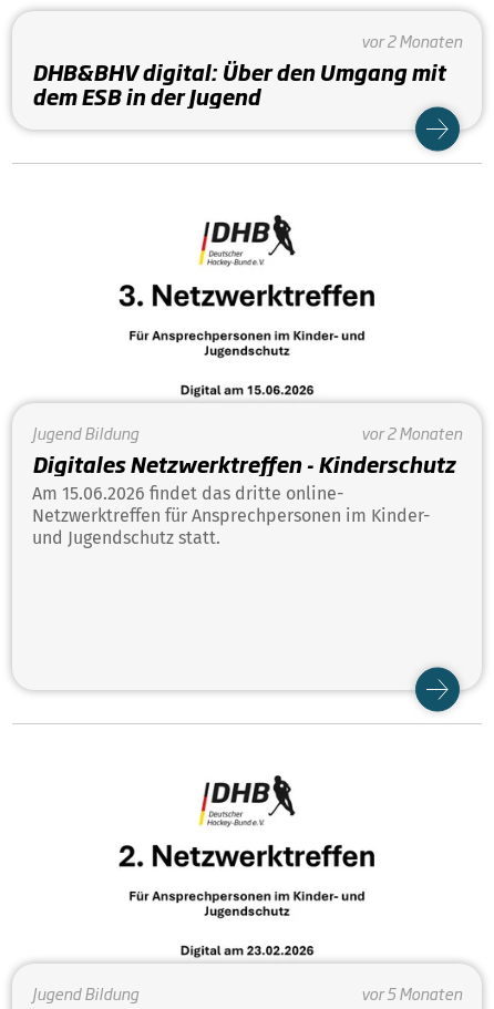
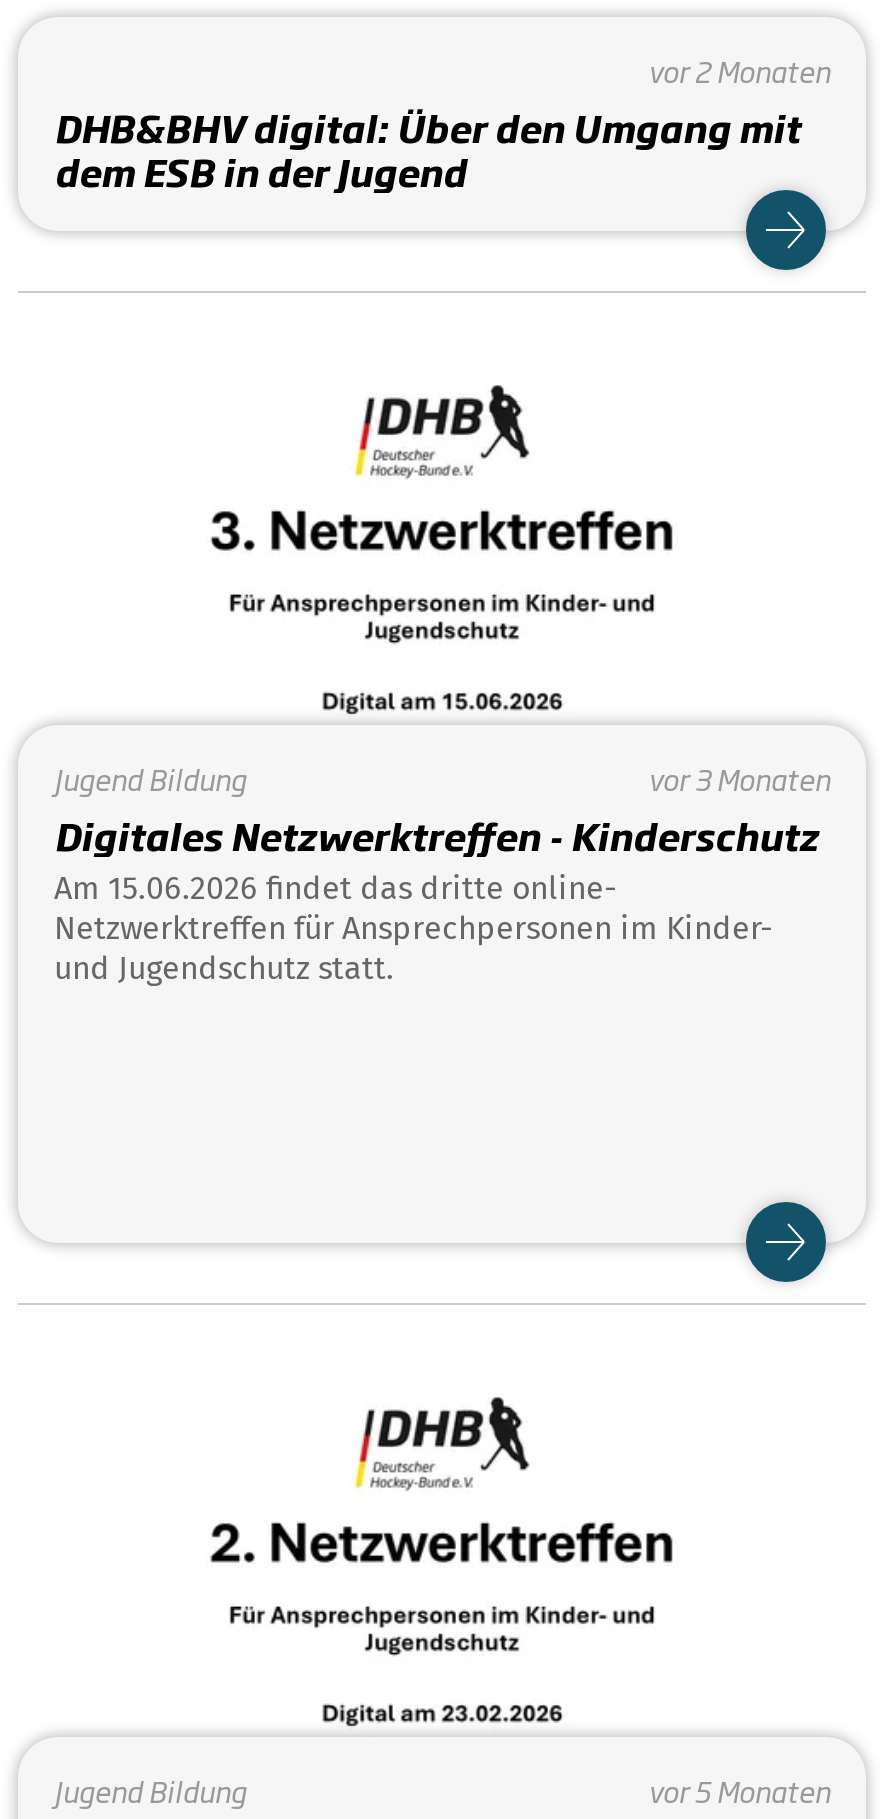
- vor 2 Monaten
+ vor 3 Monaten
